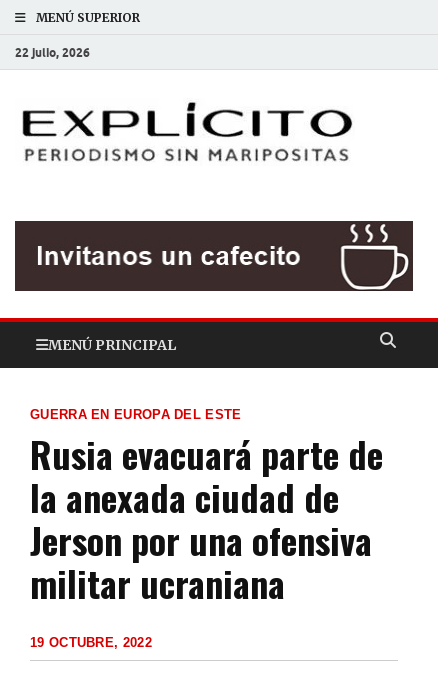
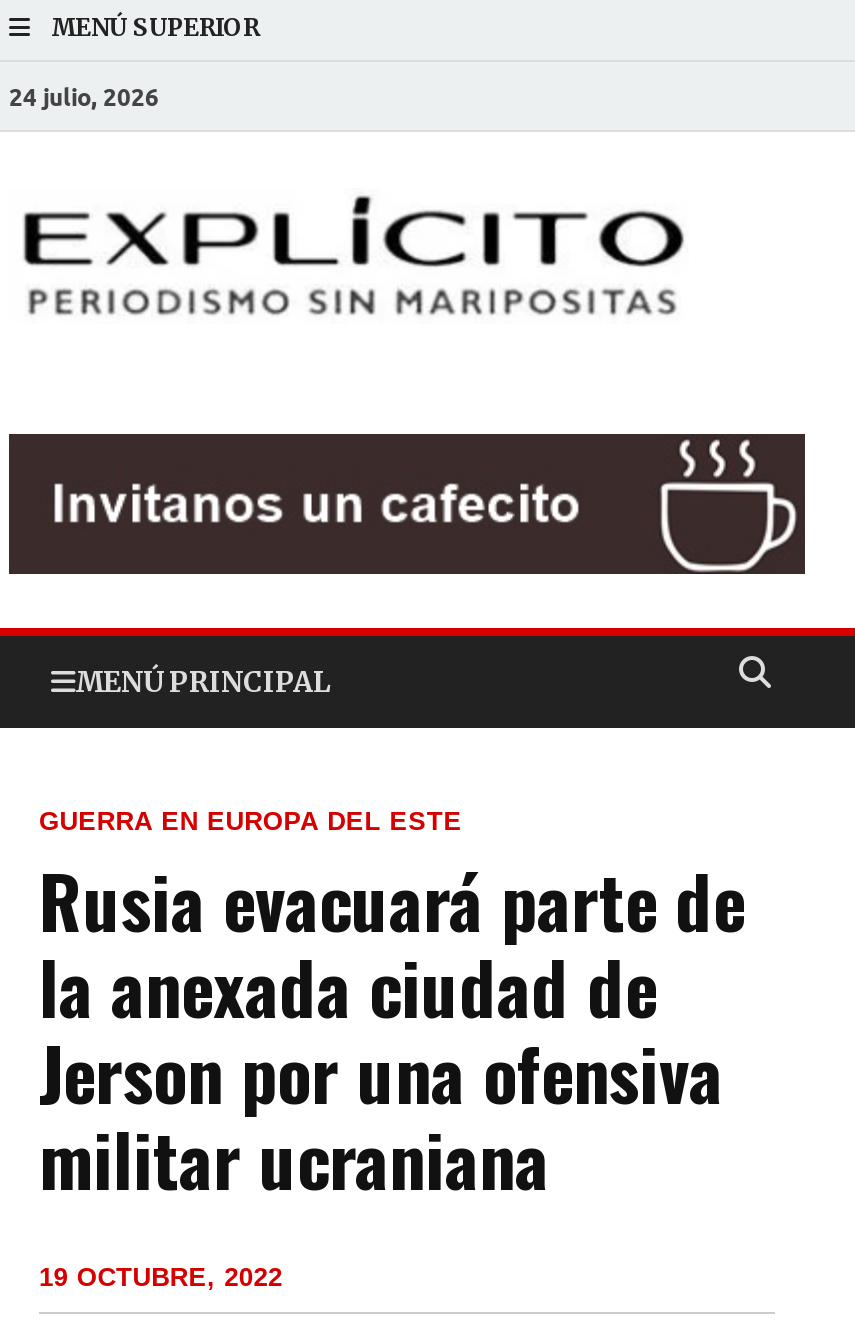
- 22 julio, 2026
+ 24 julio, 2026
